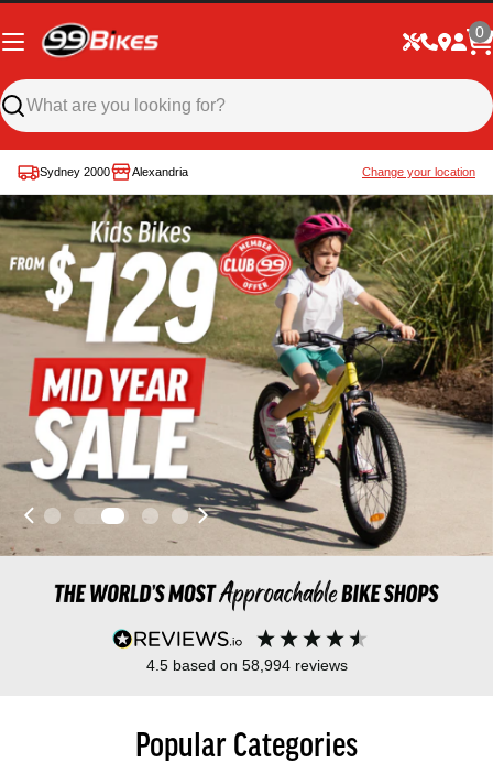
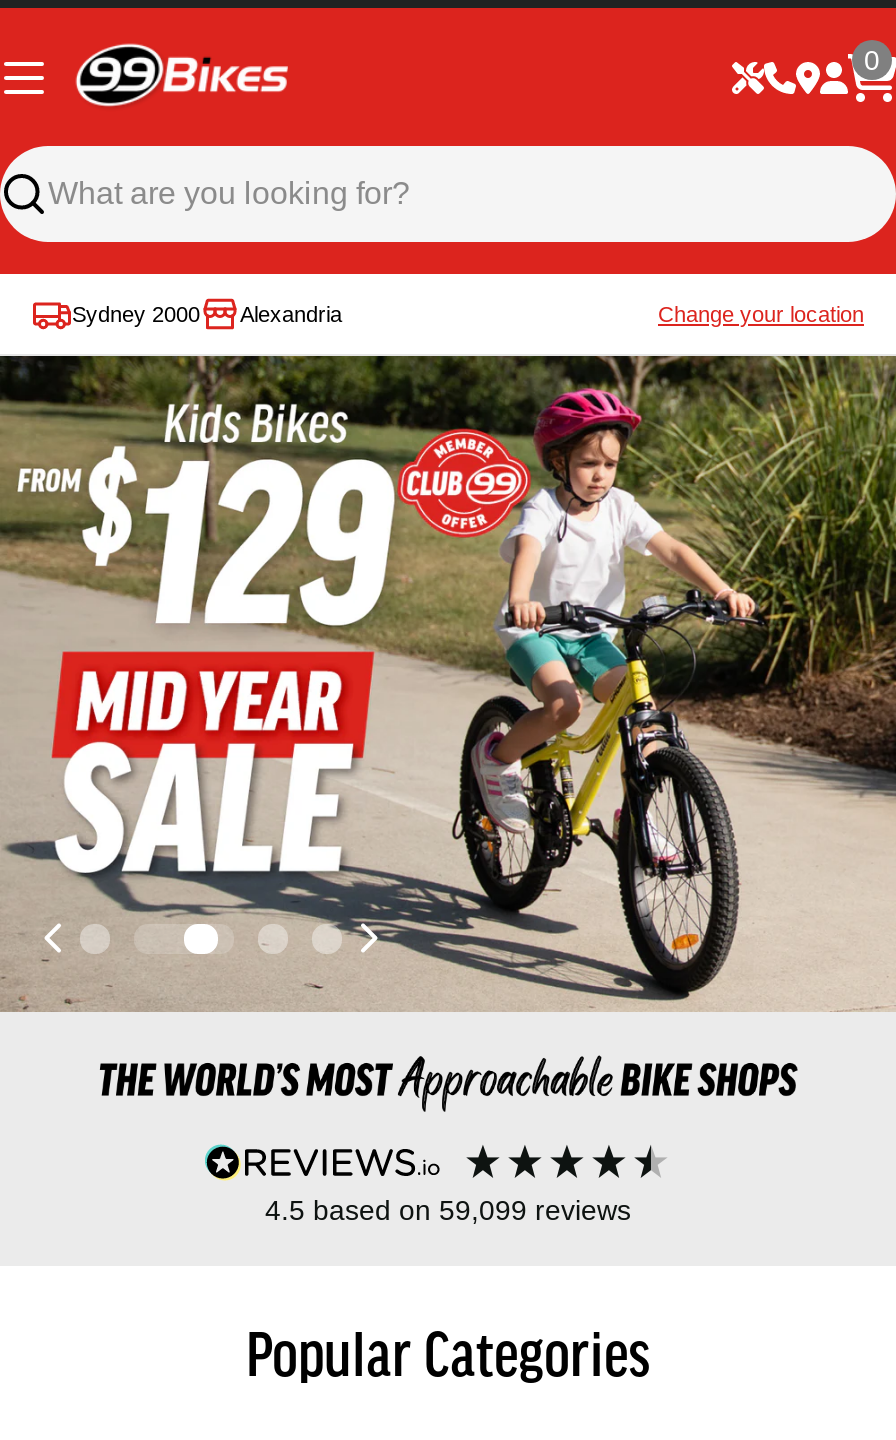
- 4.5 based on 58,994 reviews
+ 4.5 based on 59,099 reviews
